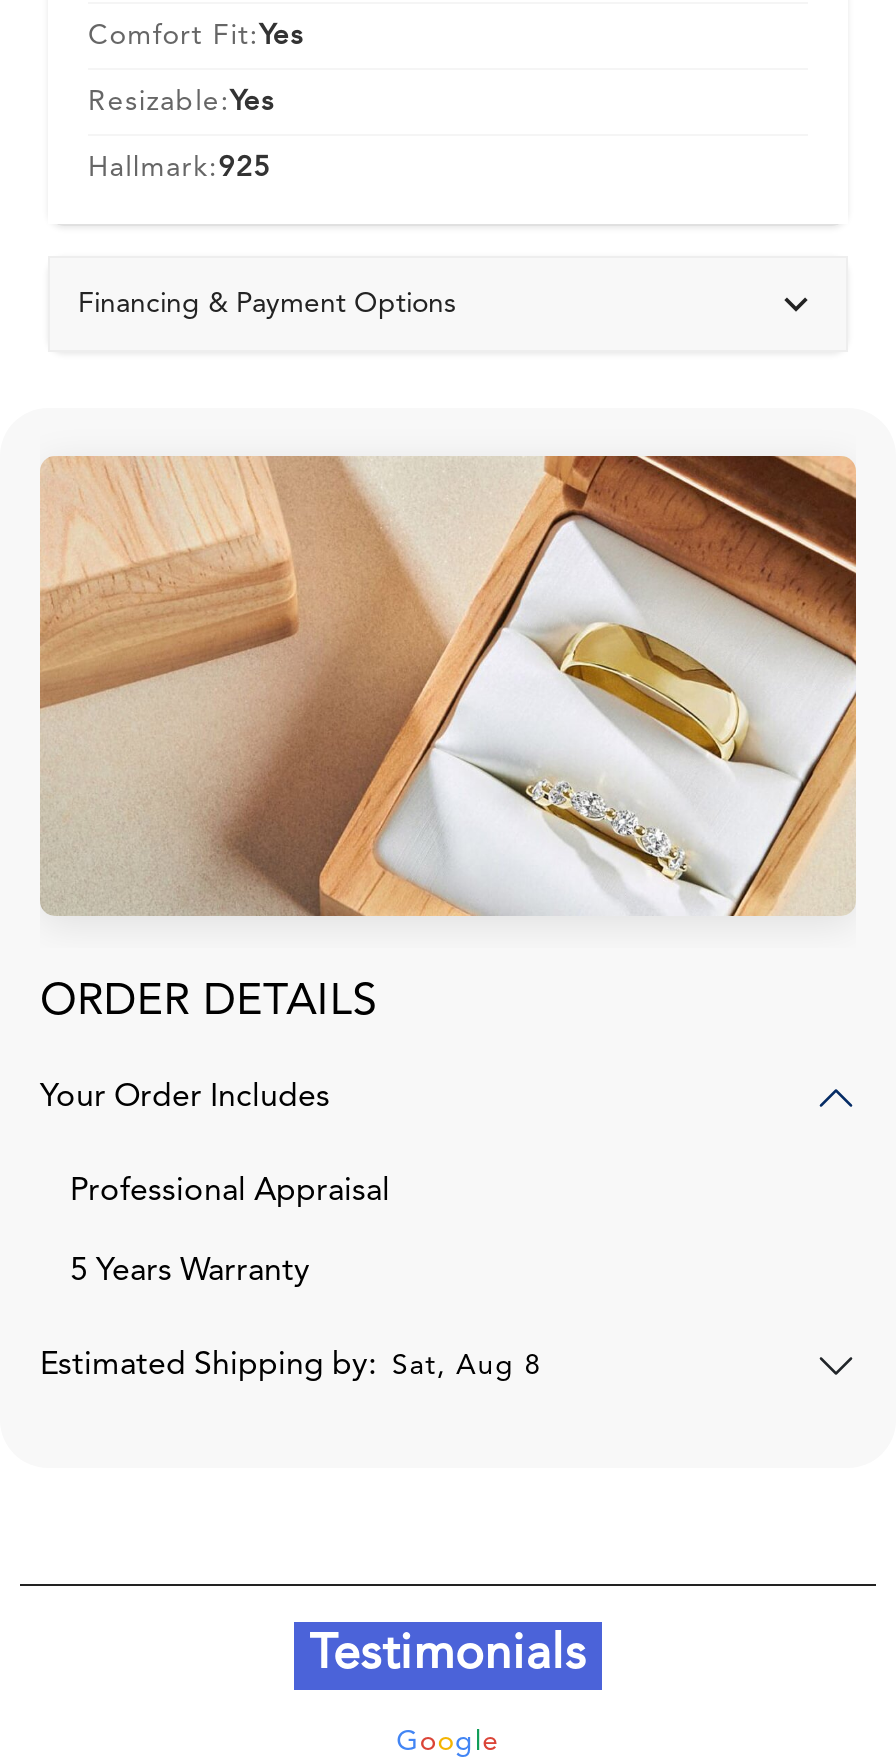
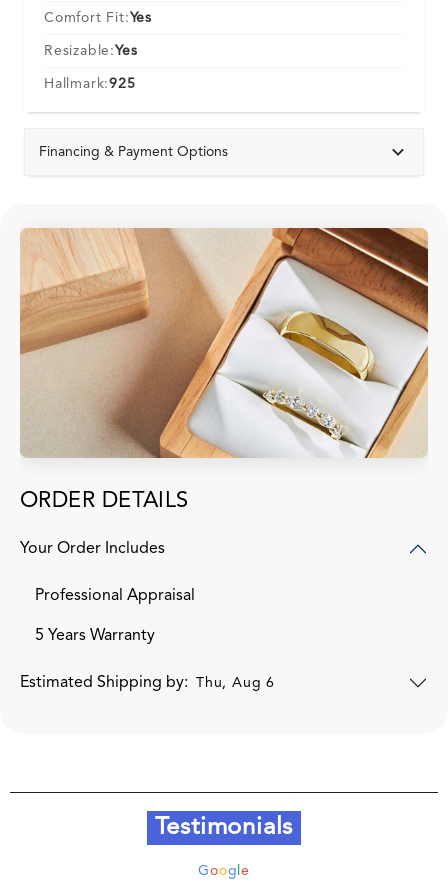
- Estimated Shipping by: Sat, Aug 8
+ Estimated Shipping by: Thu, Aug 6
